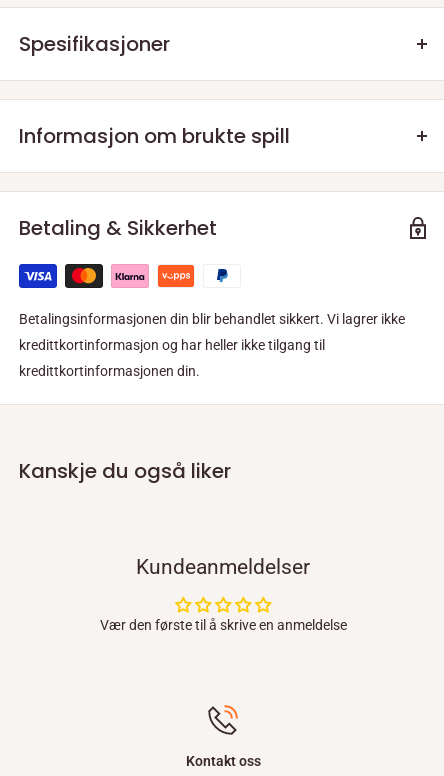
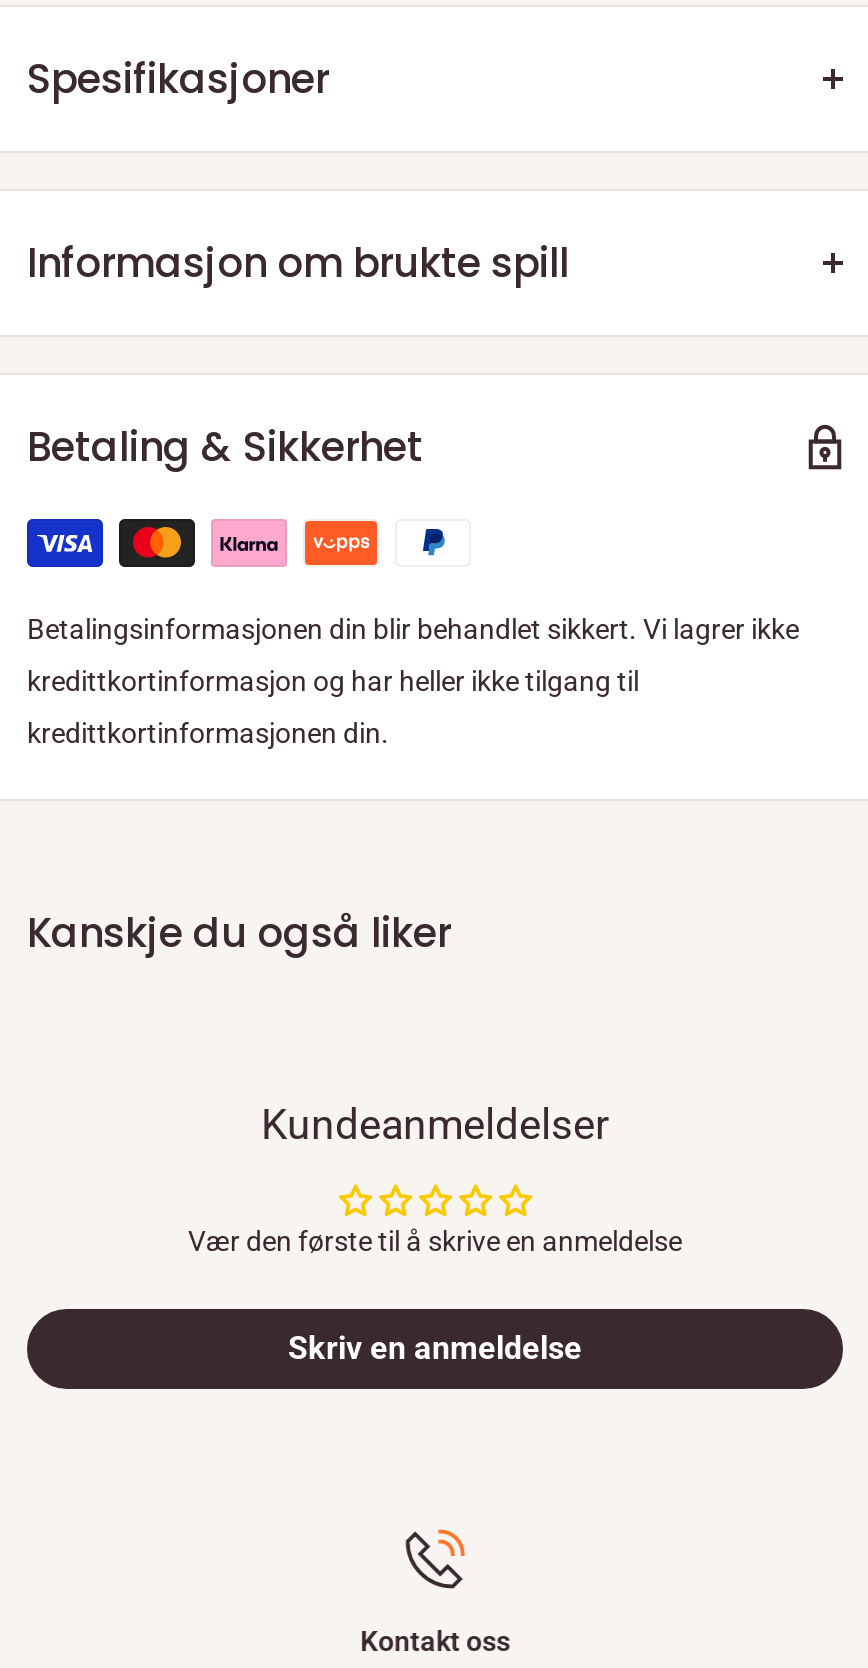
+ Skriv en anmeldelse
